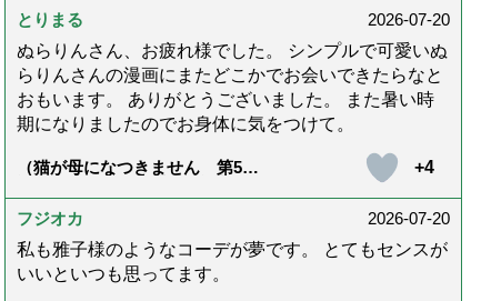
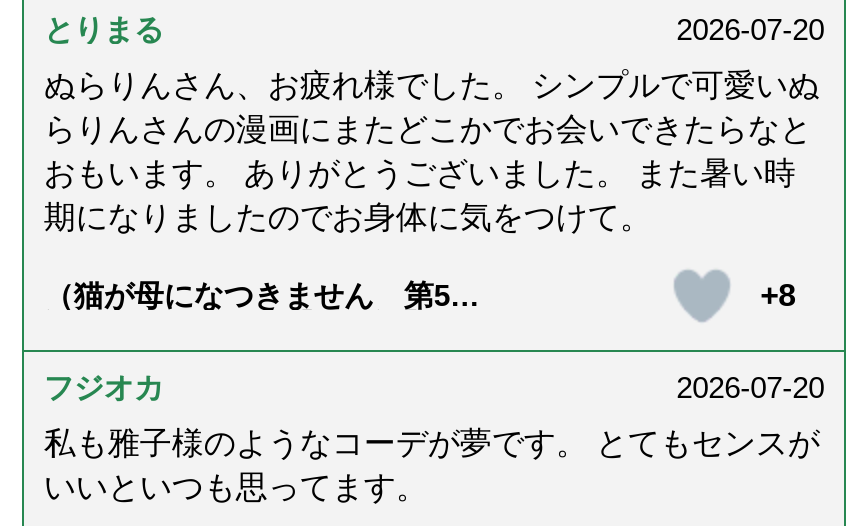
- +4
+ +8
